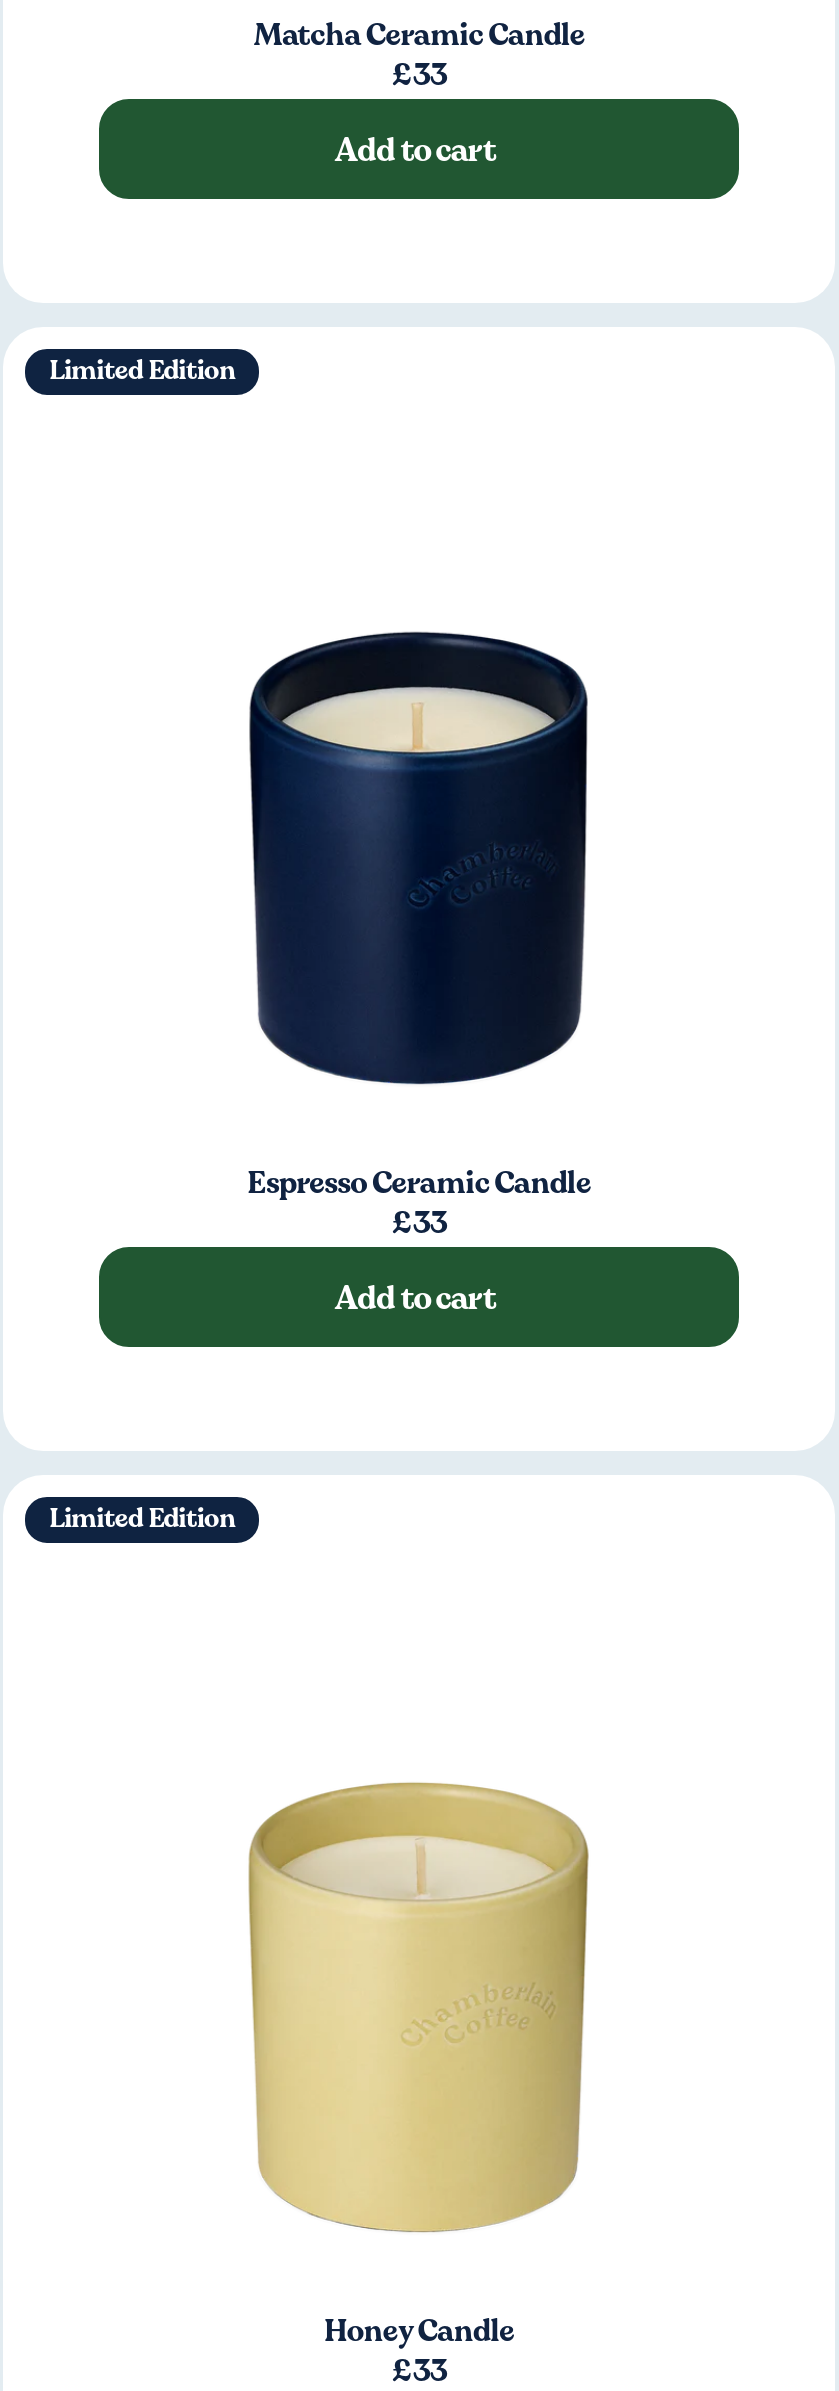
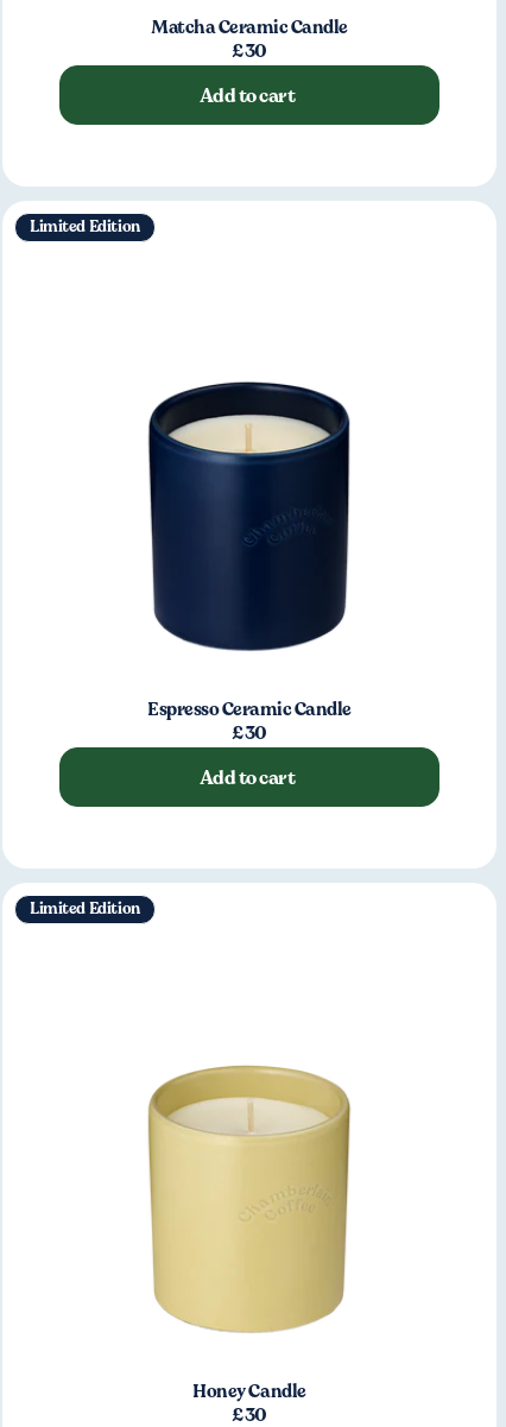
- £33
+ £30

- £33
+ £30

- £33
+ £30
